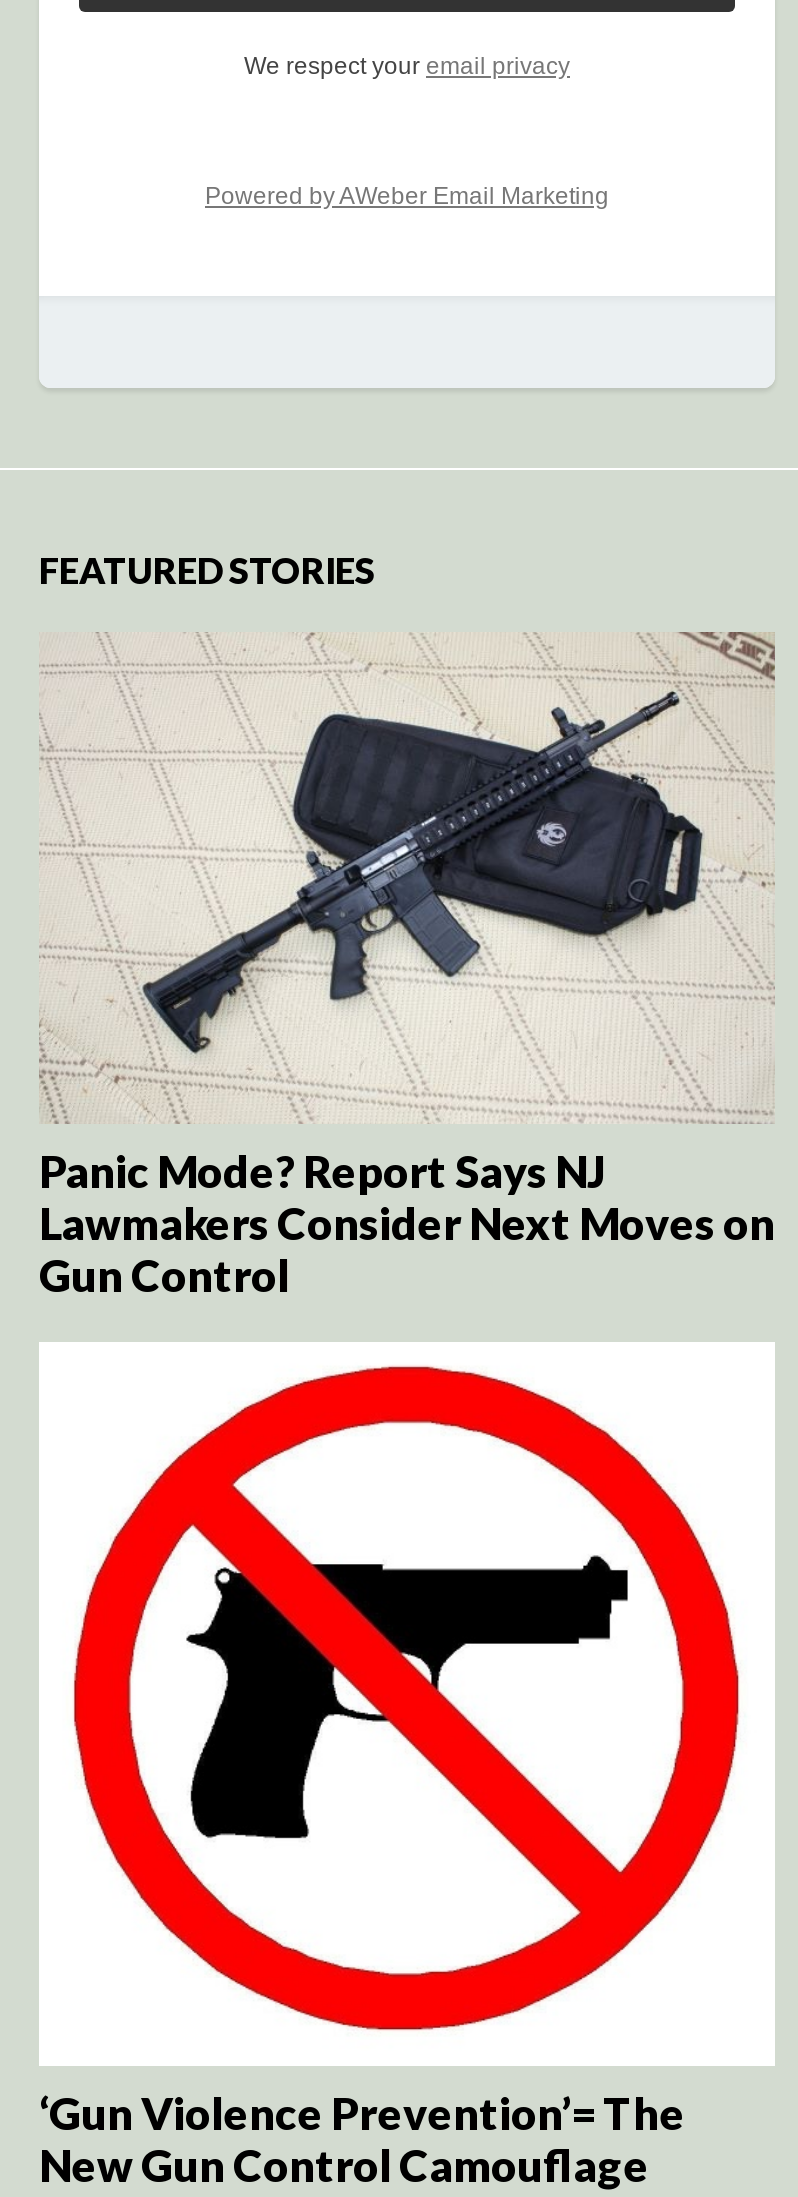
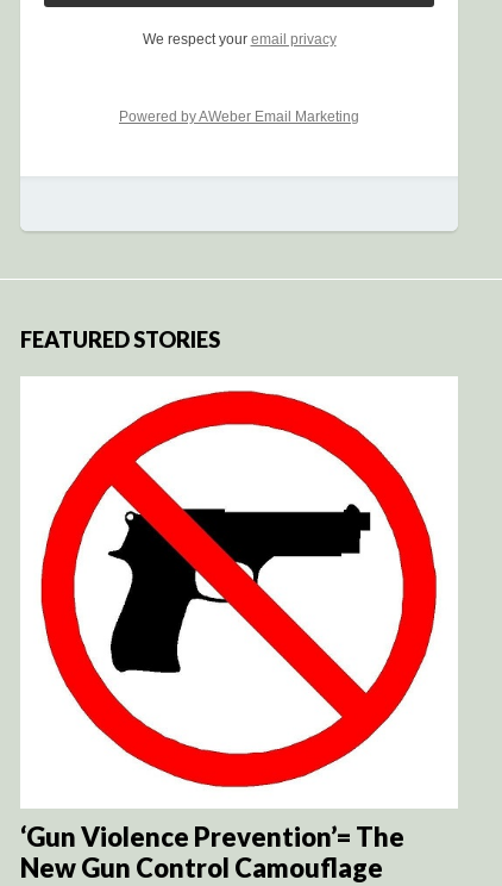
- [image]
- Panic Mode? Report Says NJ
- Lawmakers Consider Next Moves on
- Gun Control
